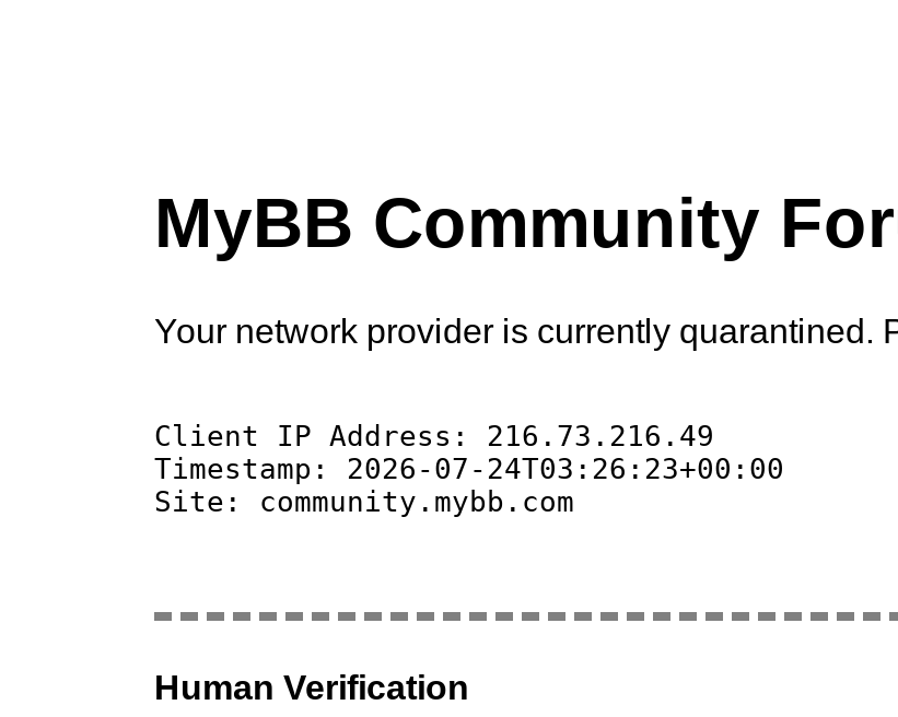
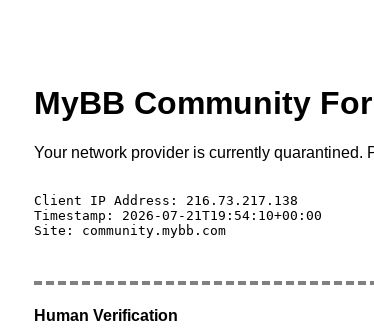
- Client IP Address: 216.73.216.49
+ Client IP Address: 216.73.217.138

- Timestamp: 2026-07-24T03:26:23+00:00
+ Timestamp: 2026-07-21T19:54:10+00:00
